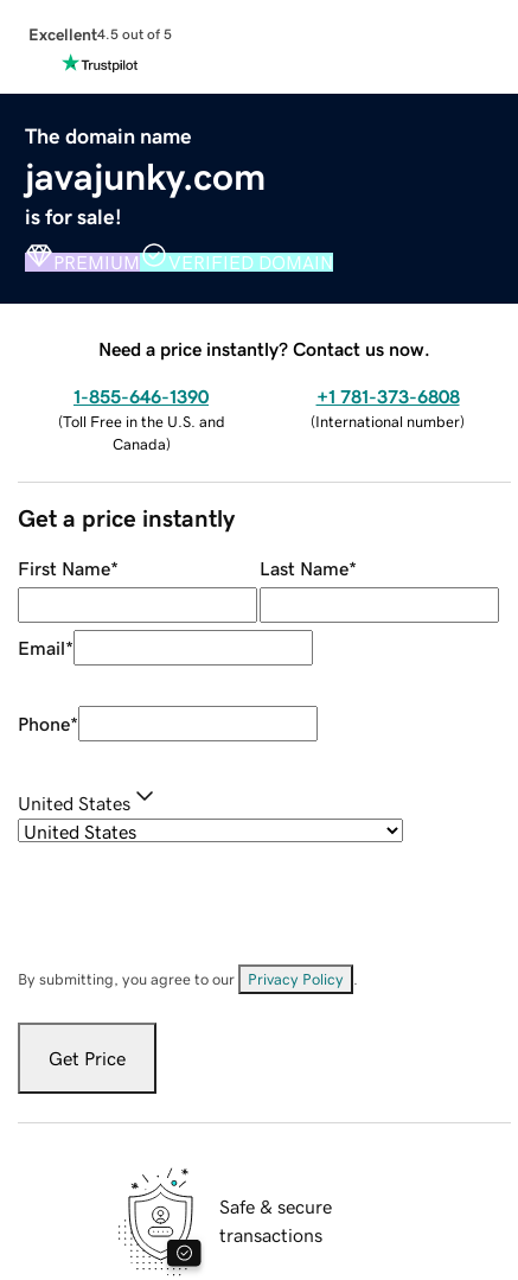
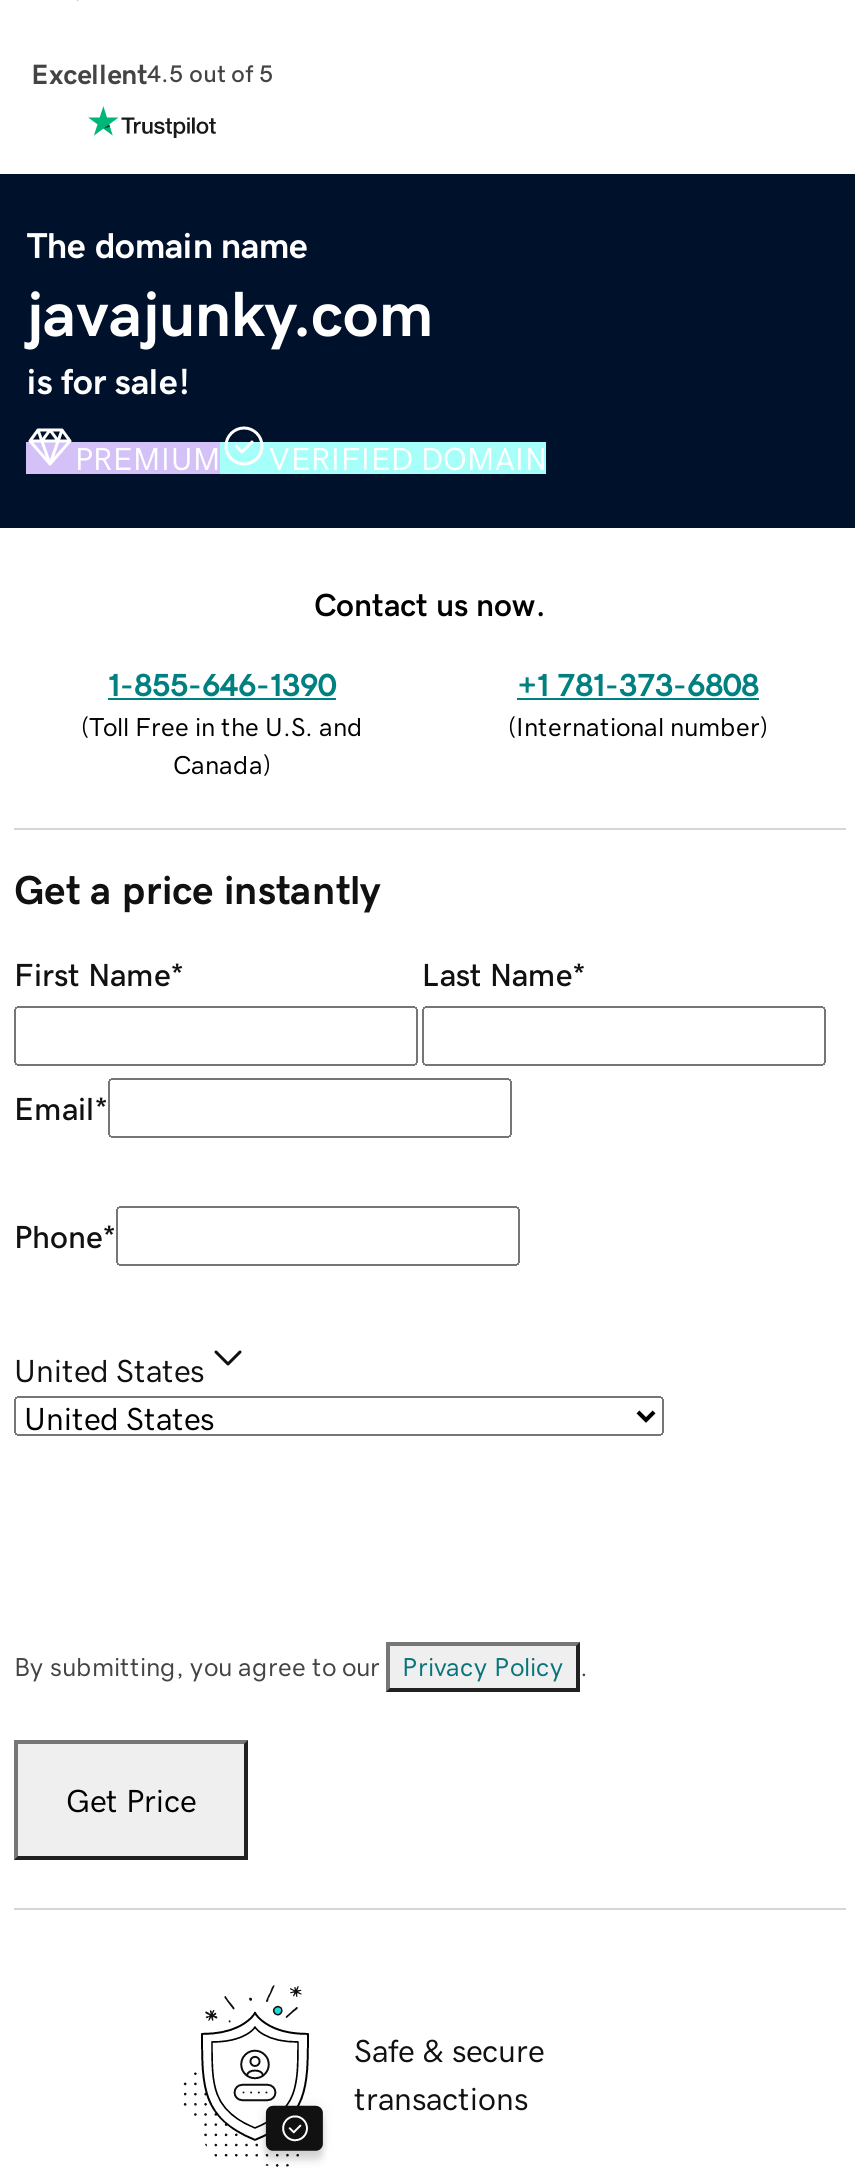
- Need a price instantly? Contact us now.
+ Contact us now.
